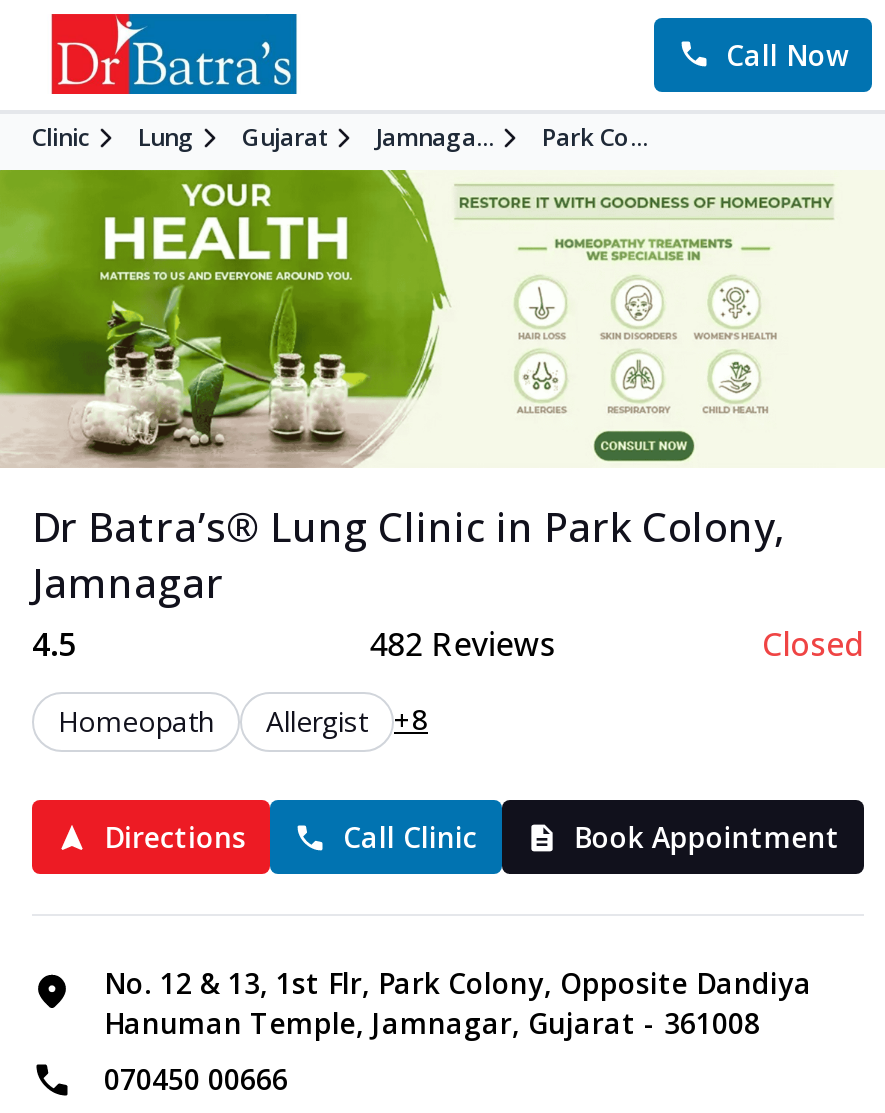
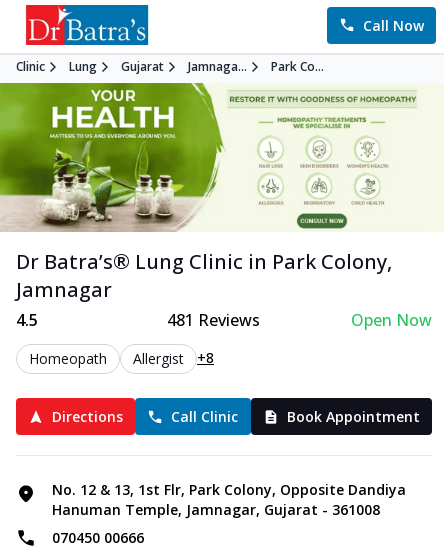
- 482 Reviews
- Closed
+ 481 Reviews
+ Open Now
